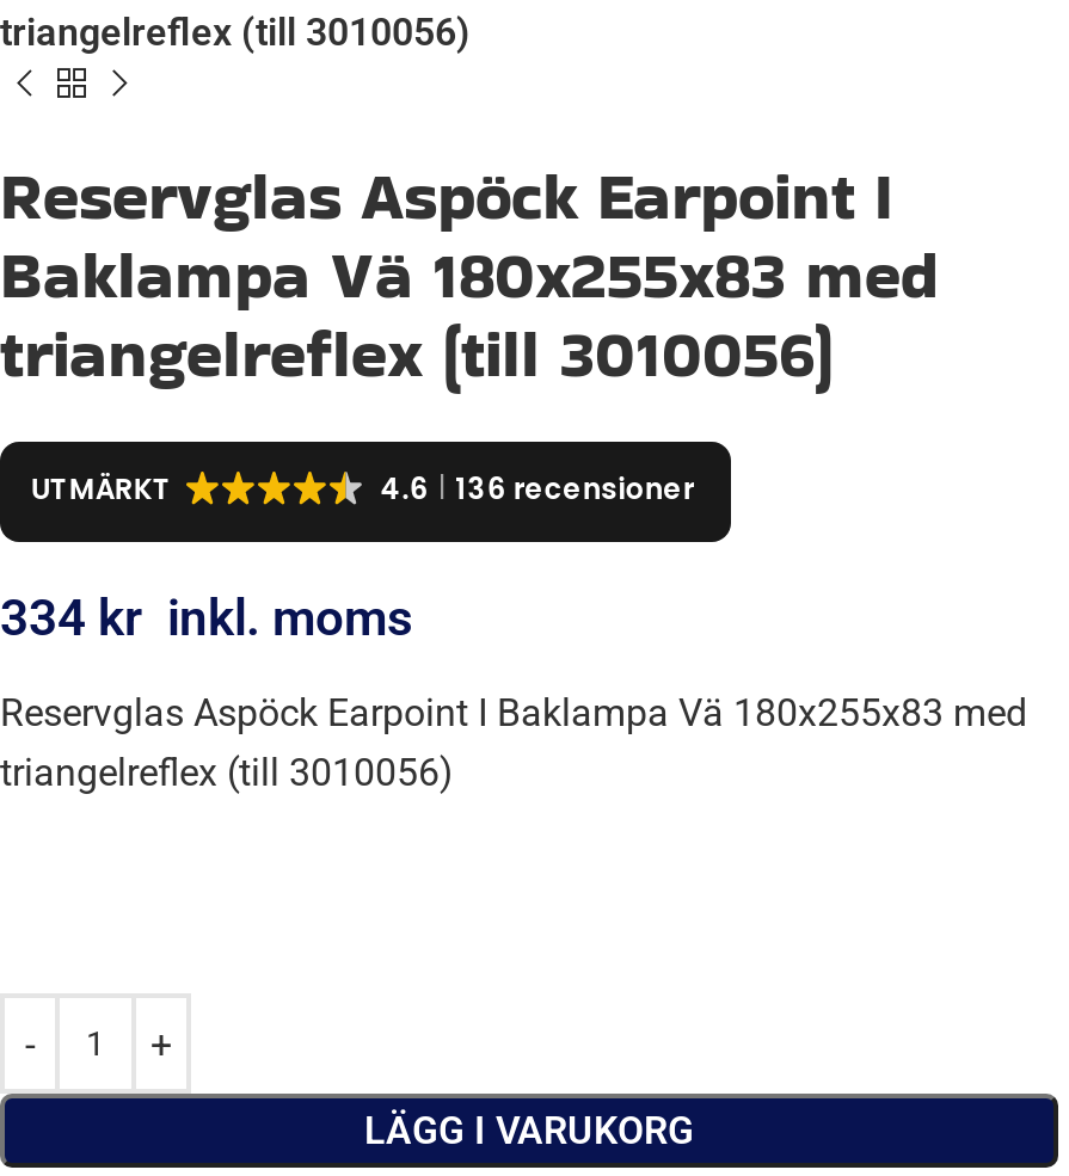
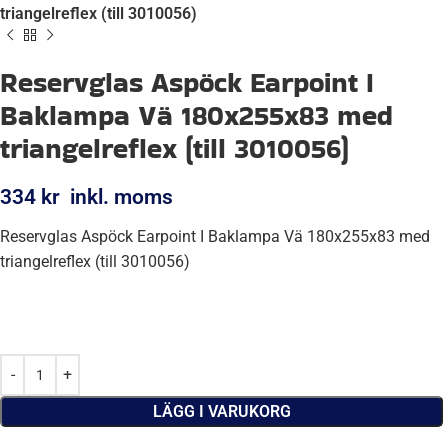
- UTMÄRKT
- 4.6
- 136 recensioner
